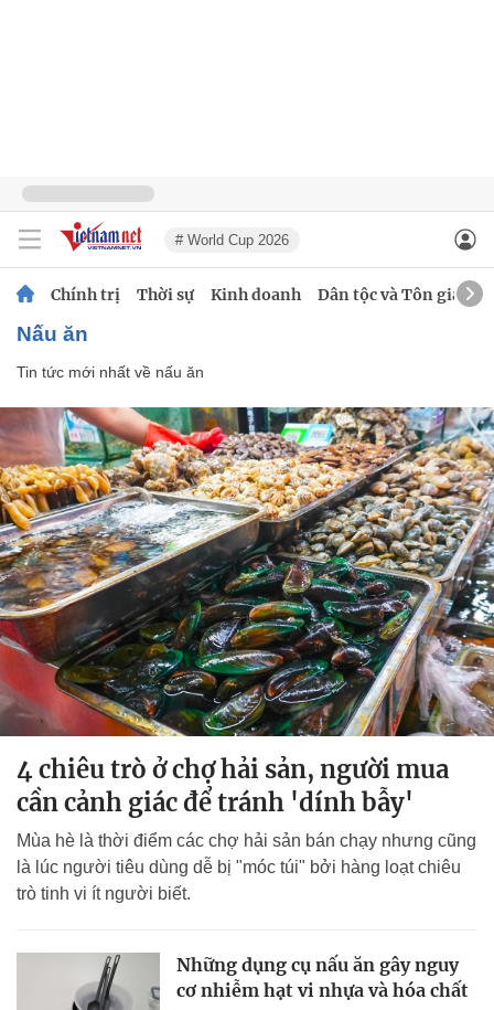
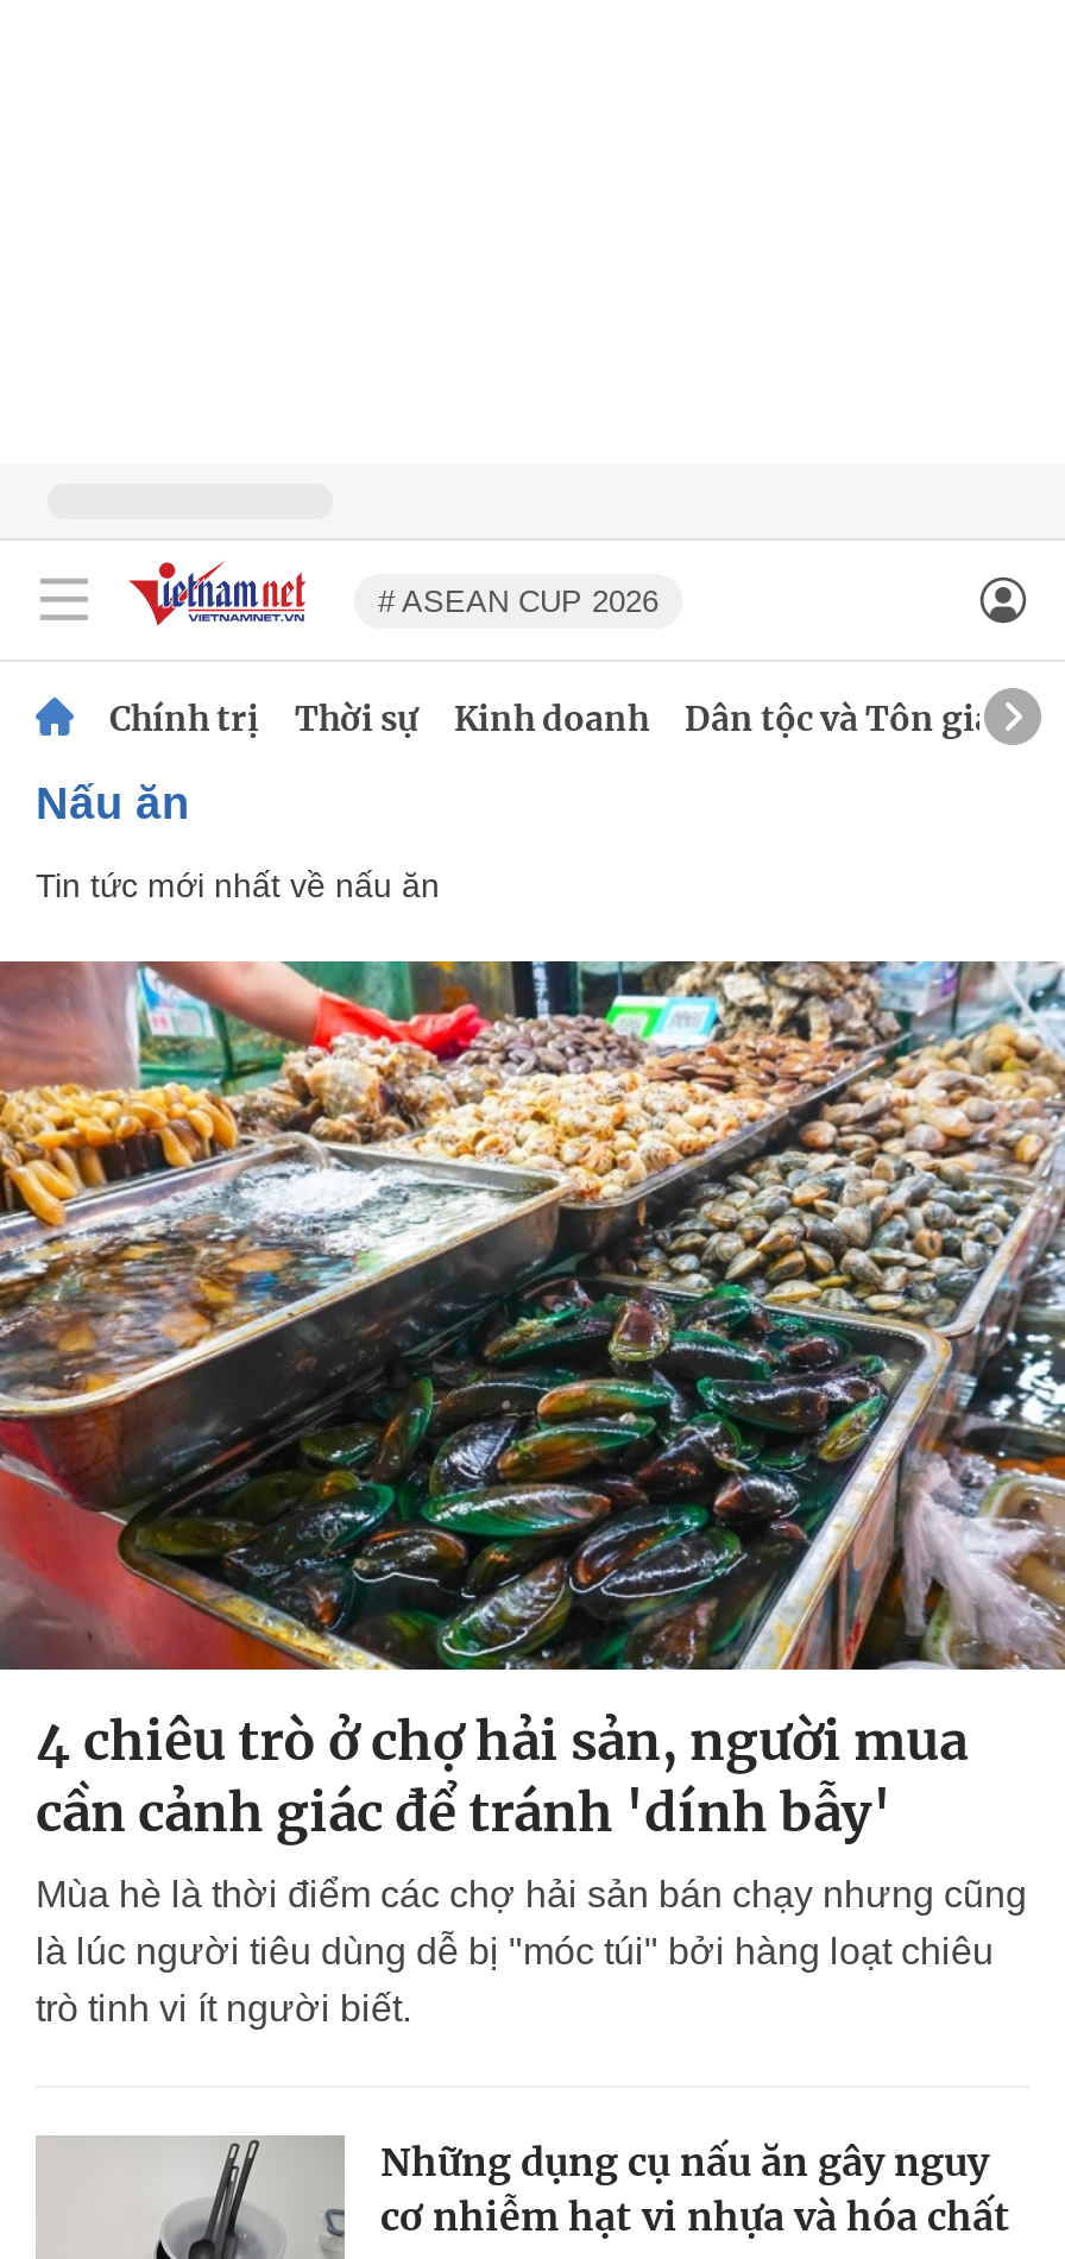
- # World Cup 2026
+ # ASEAN CUP 2026
